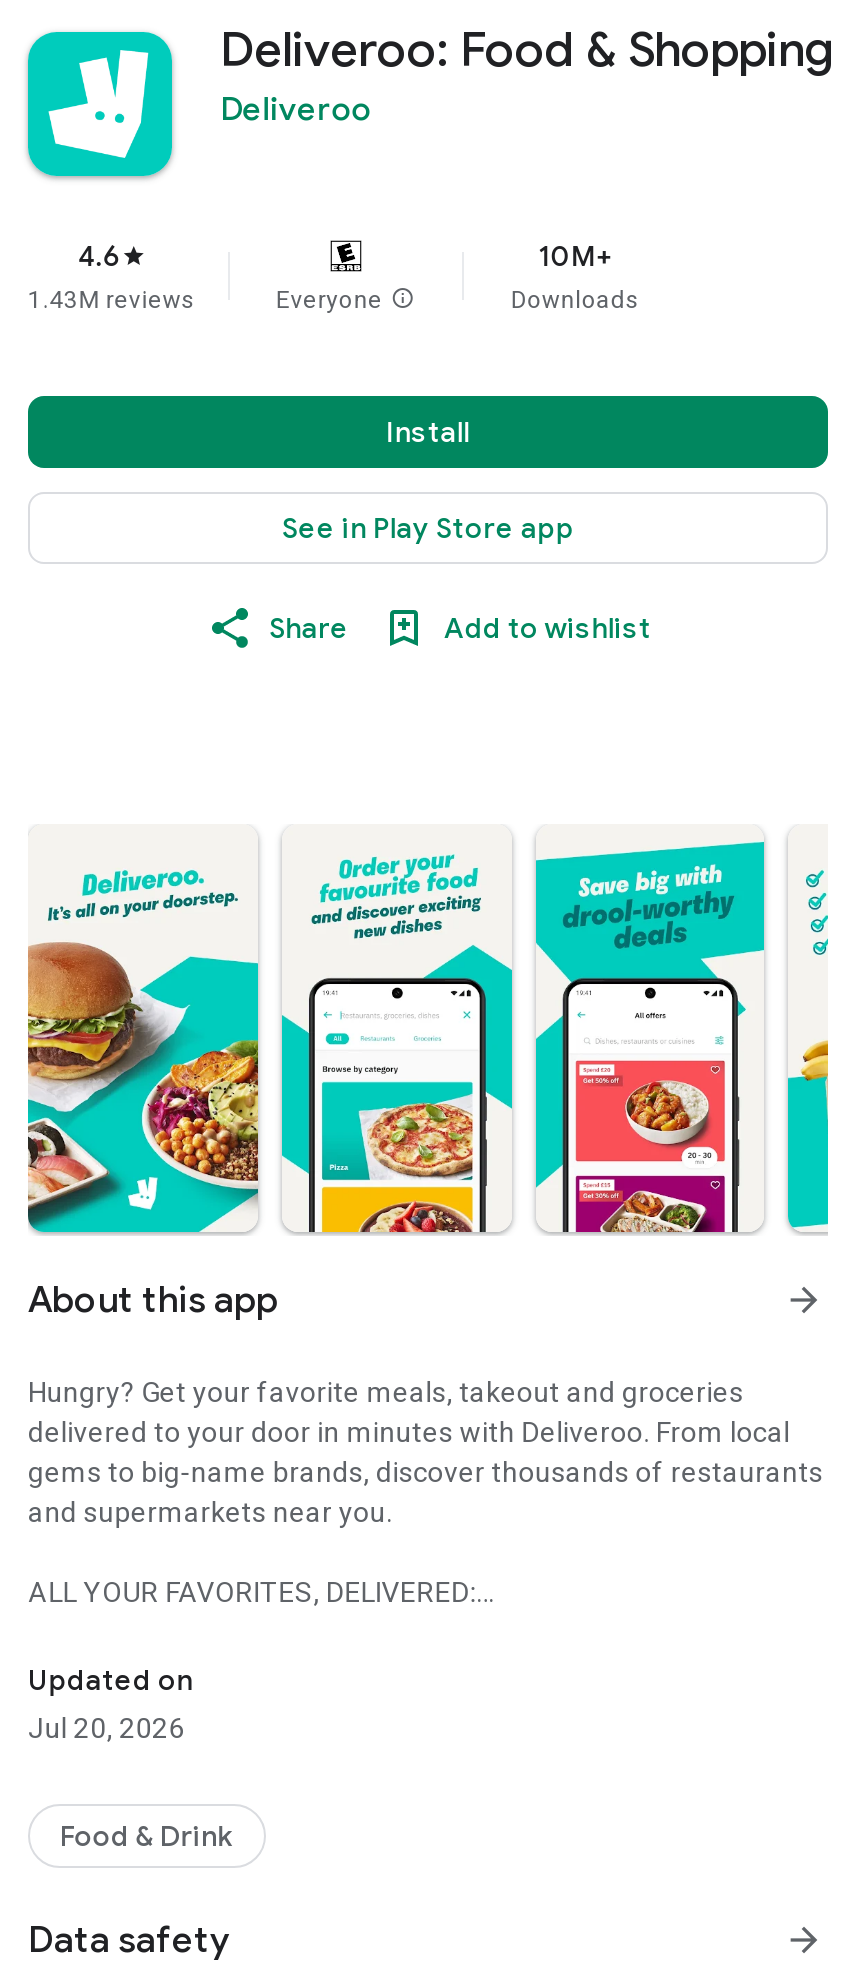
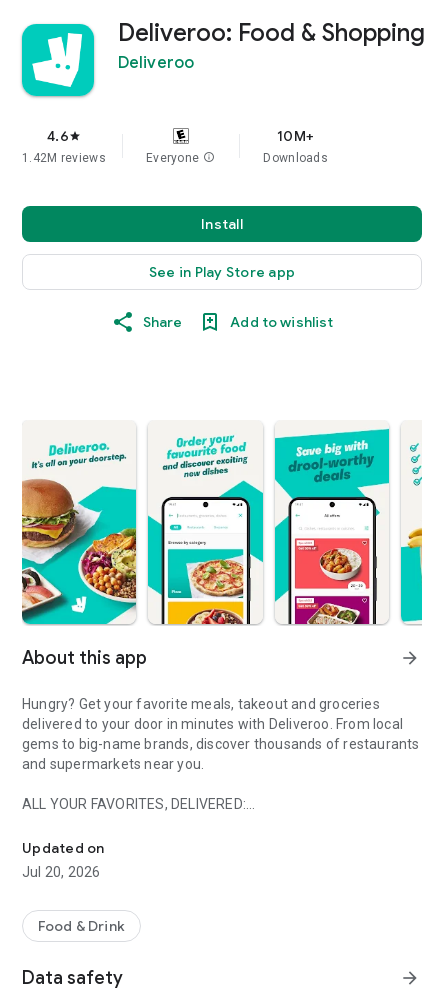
- 1.43M reviews
+ 1.42M reviews
